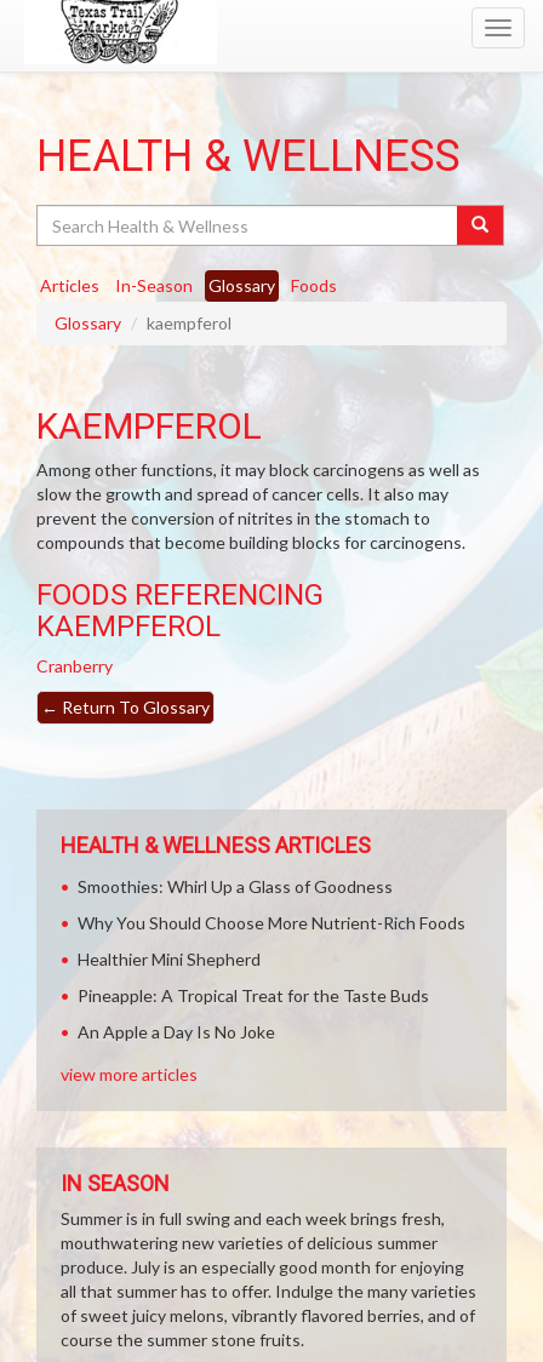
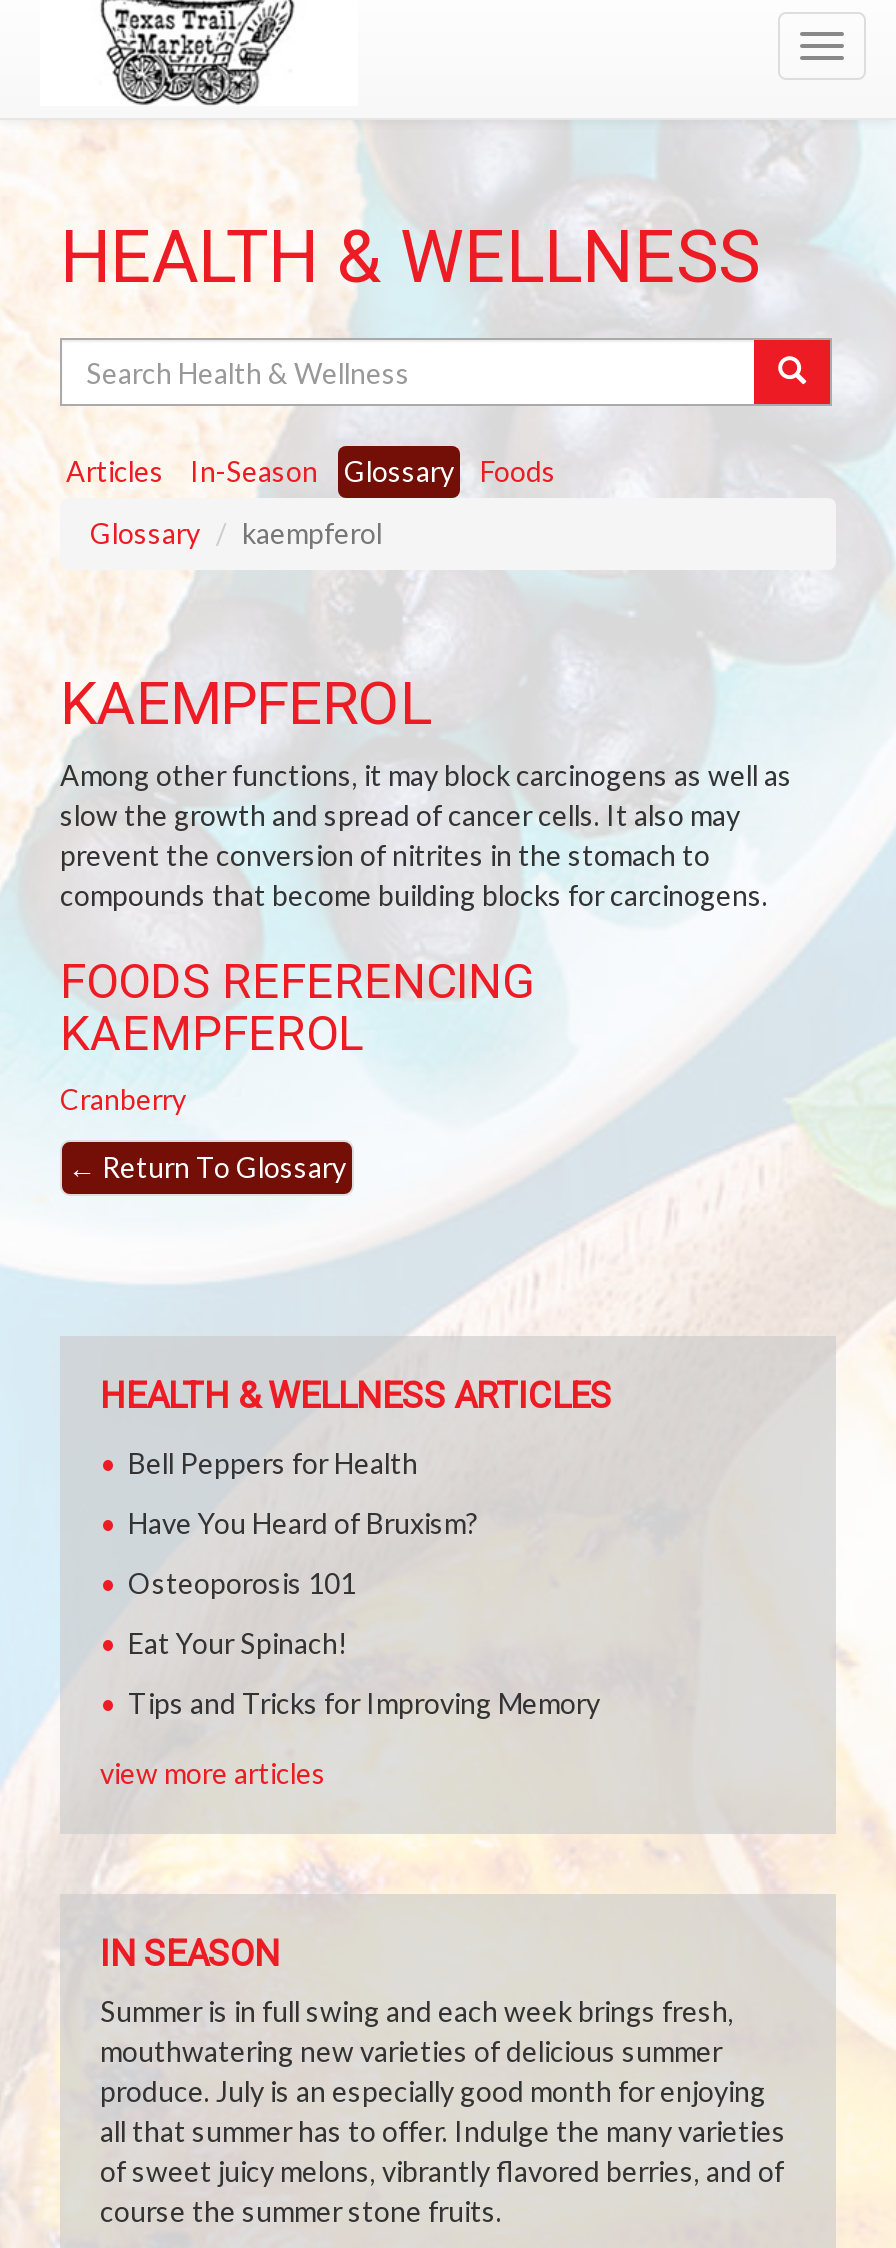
- Smoothies: Whirl Up a Glass of Goodness
+ Bell Peppers for Health

- Why You Should Choose More Nutrient-Rich Foods
+ Have You Heard of Bruxism?

- Healthier Mini Shepherd
+ Osteoporosis 101

- Pineapple: A Tropical Treat for the Taste Buds
+ Eat Your Spinach!

- An Apple a Day Is No Joke
+ Tips and Tricks for Improving Memory
